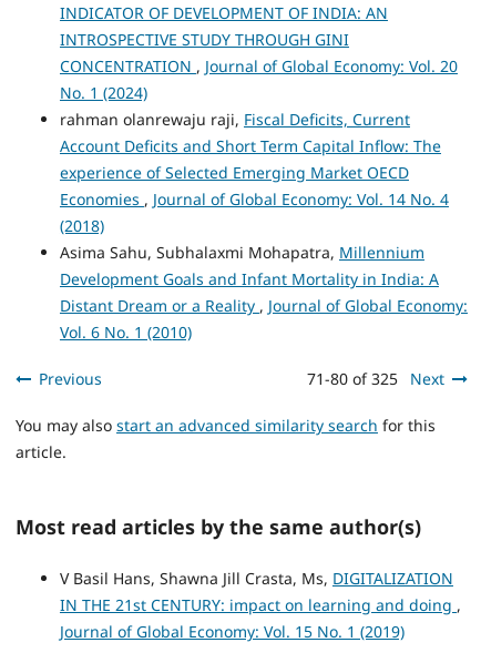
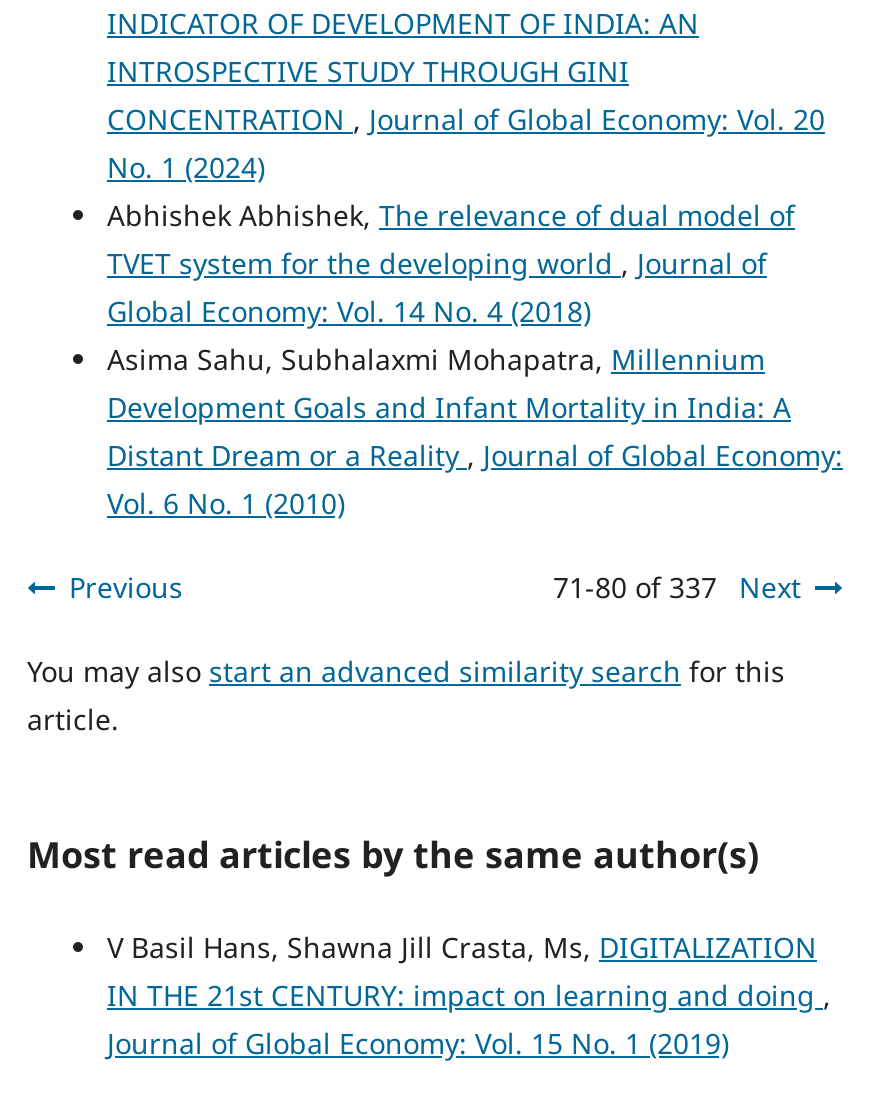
- rahman olanrewaju raji, Fiscal Deficits, Current
- Account Deficits and Short Term Capital Inflow: The
- experience of Selected Emerging Market OECD
- Economies, Journal of Global Economy: Vol. 14 No. 4
- (2018)
+ Abhishek Abhishek, The relevance of dual model of
+ TVET system for the developing world, Journal of
+ Global Economy: Vol. 14 No. 4 (2018)

- 71-80 of 325 Next
+ 71-80 of 337 Next
